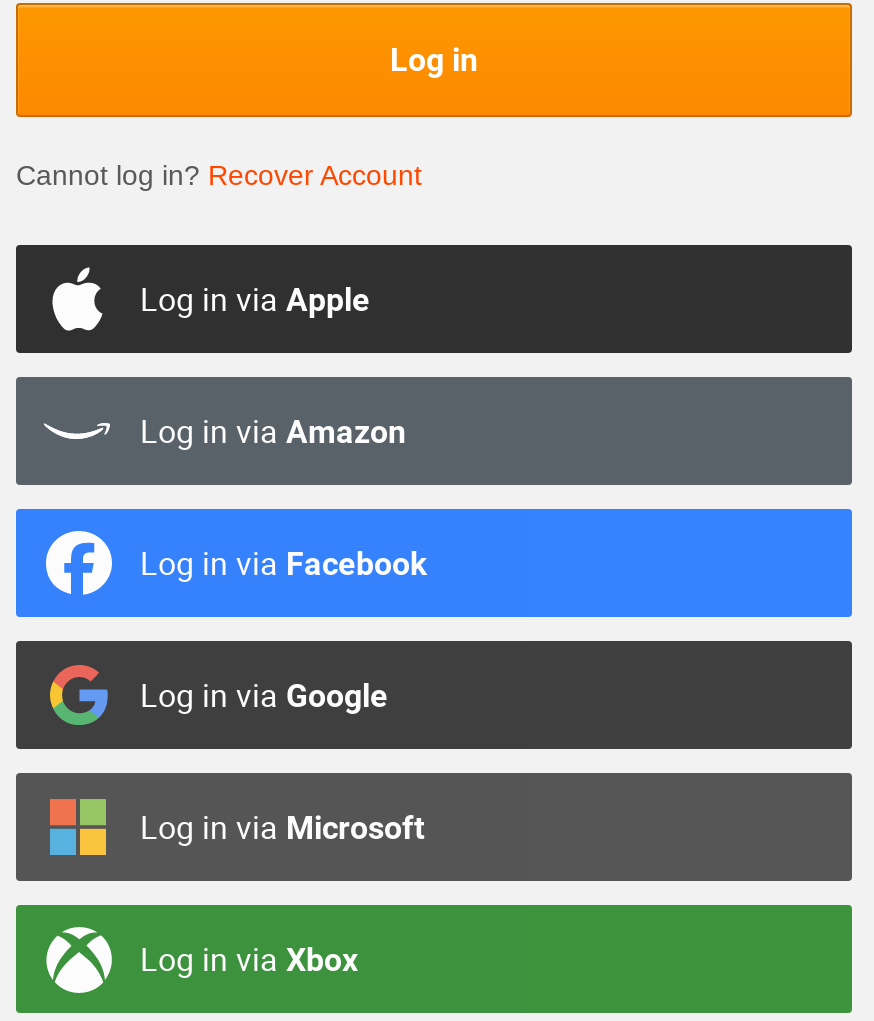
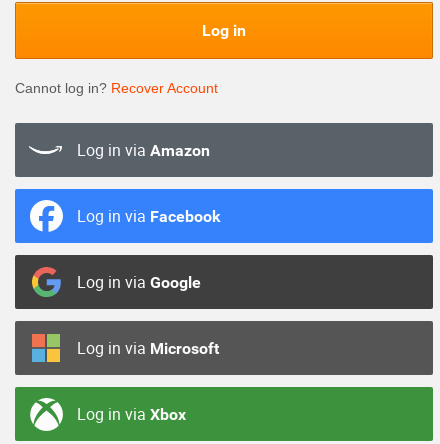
- Log in via Apple
